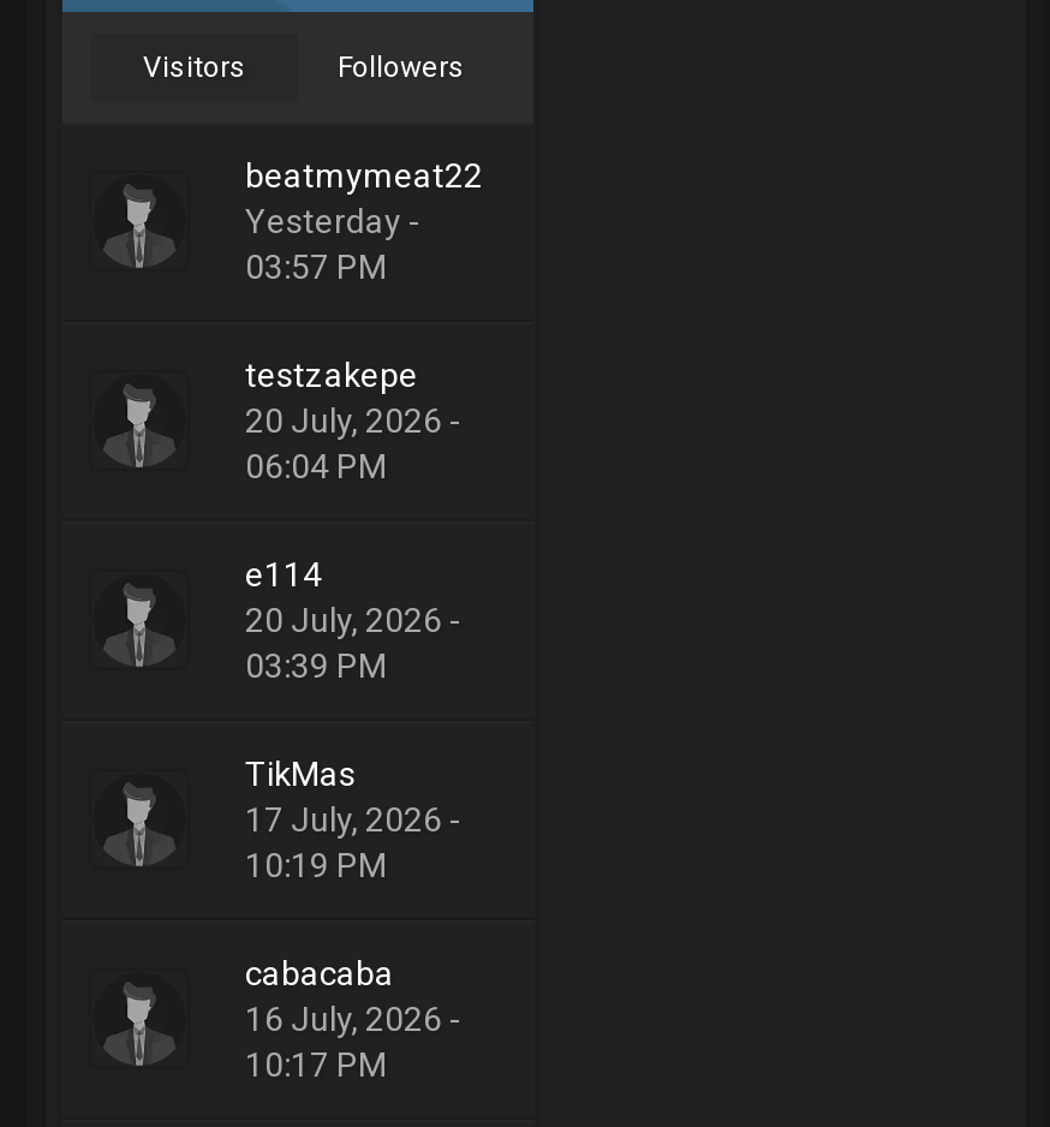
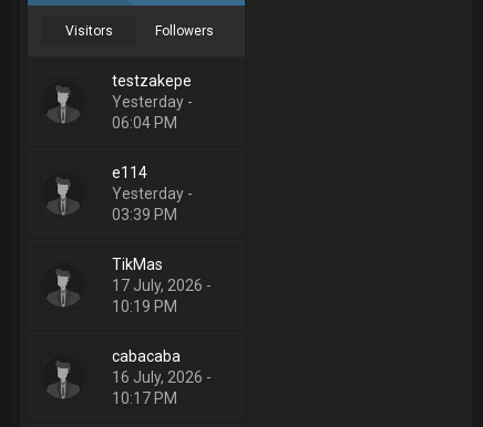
- beatmymeat22
- Yesterday -
- 03:57 PM

- 20 July, 2026 -
+ Yesterday -

- 20 July, 2026 -
+ Yesterday -
